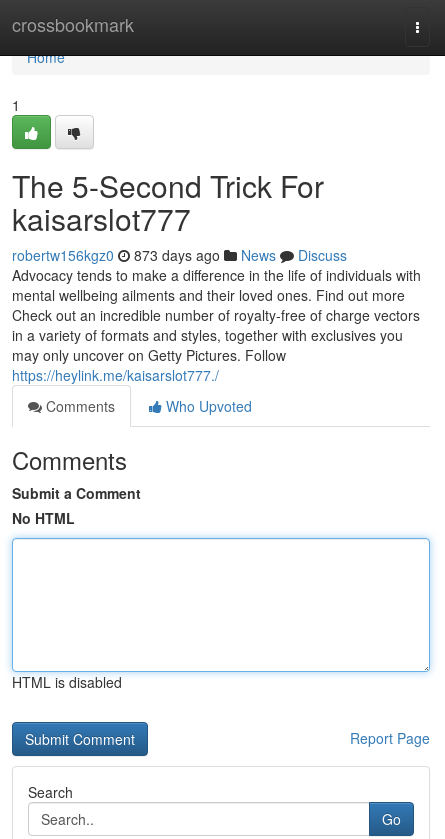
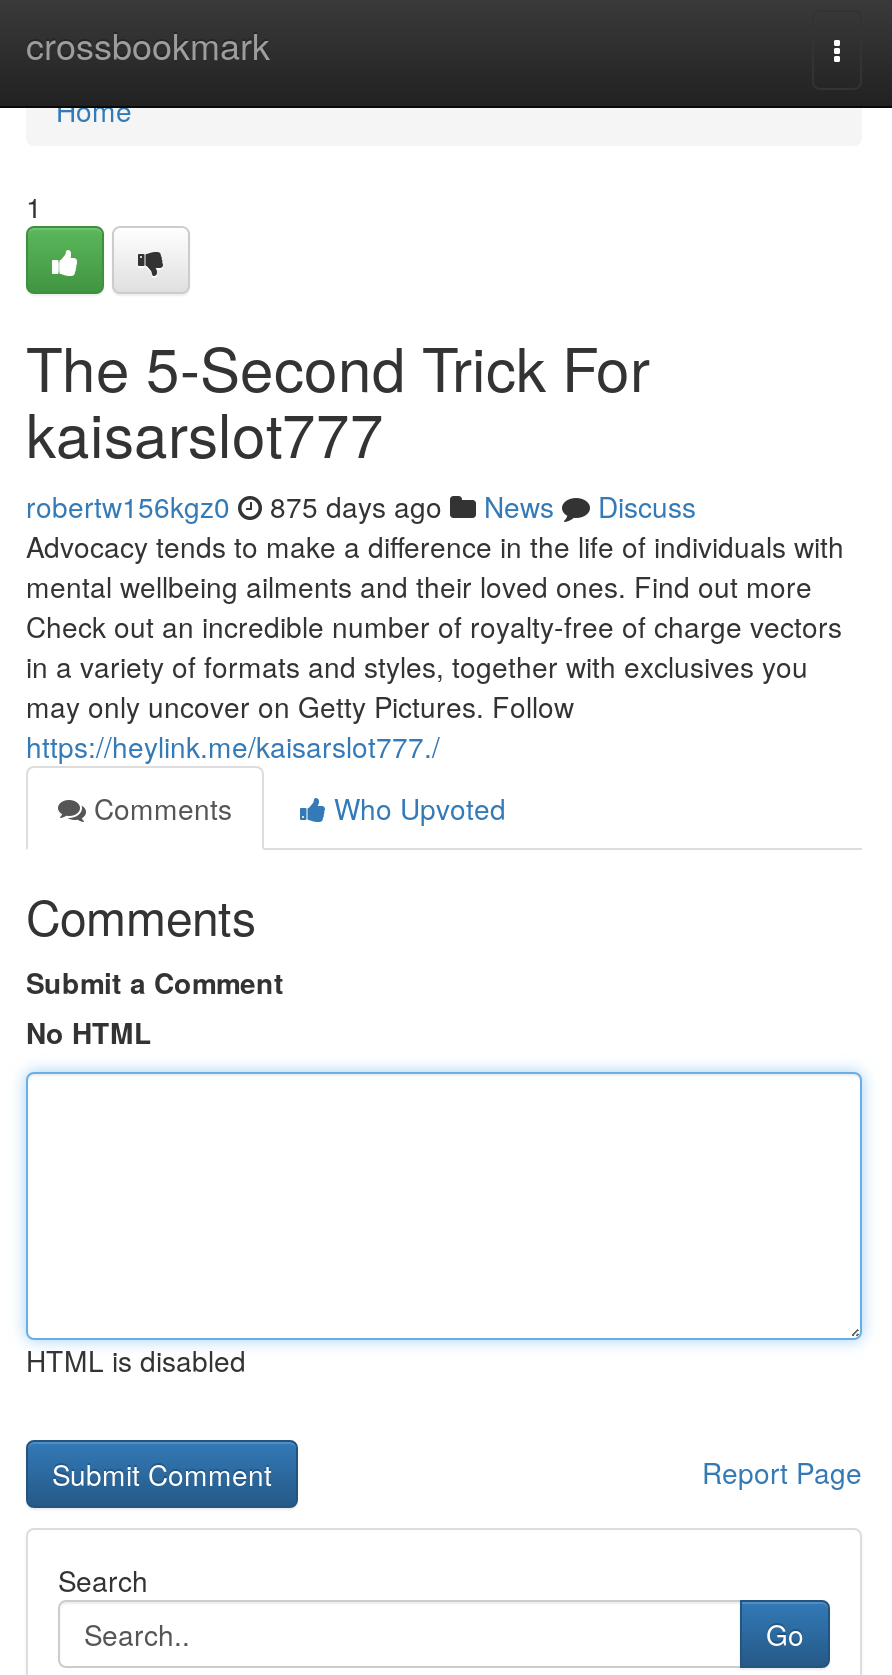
- robertw156kgz0 873 days ago News Discuss
+ robertw156kgz0 875 days ago News Discuss
